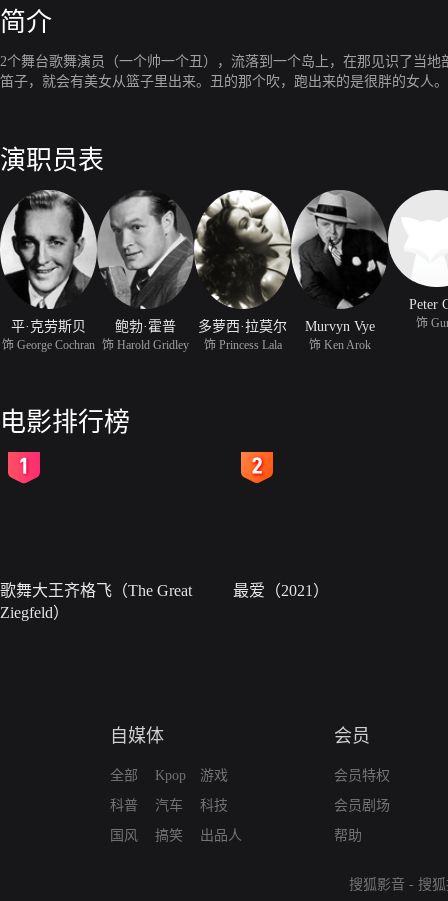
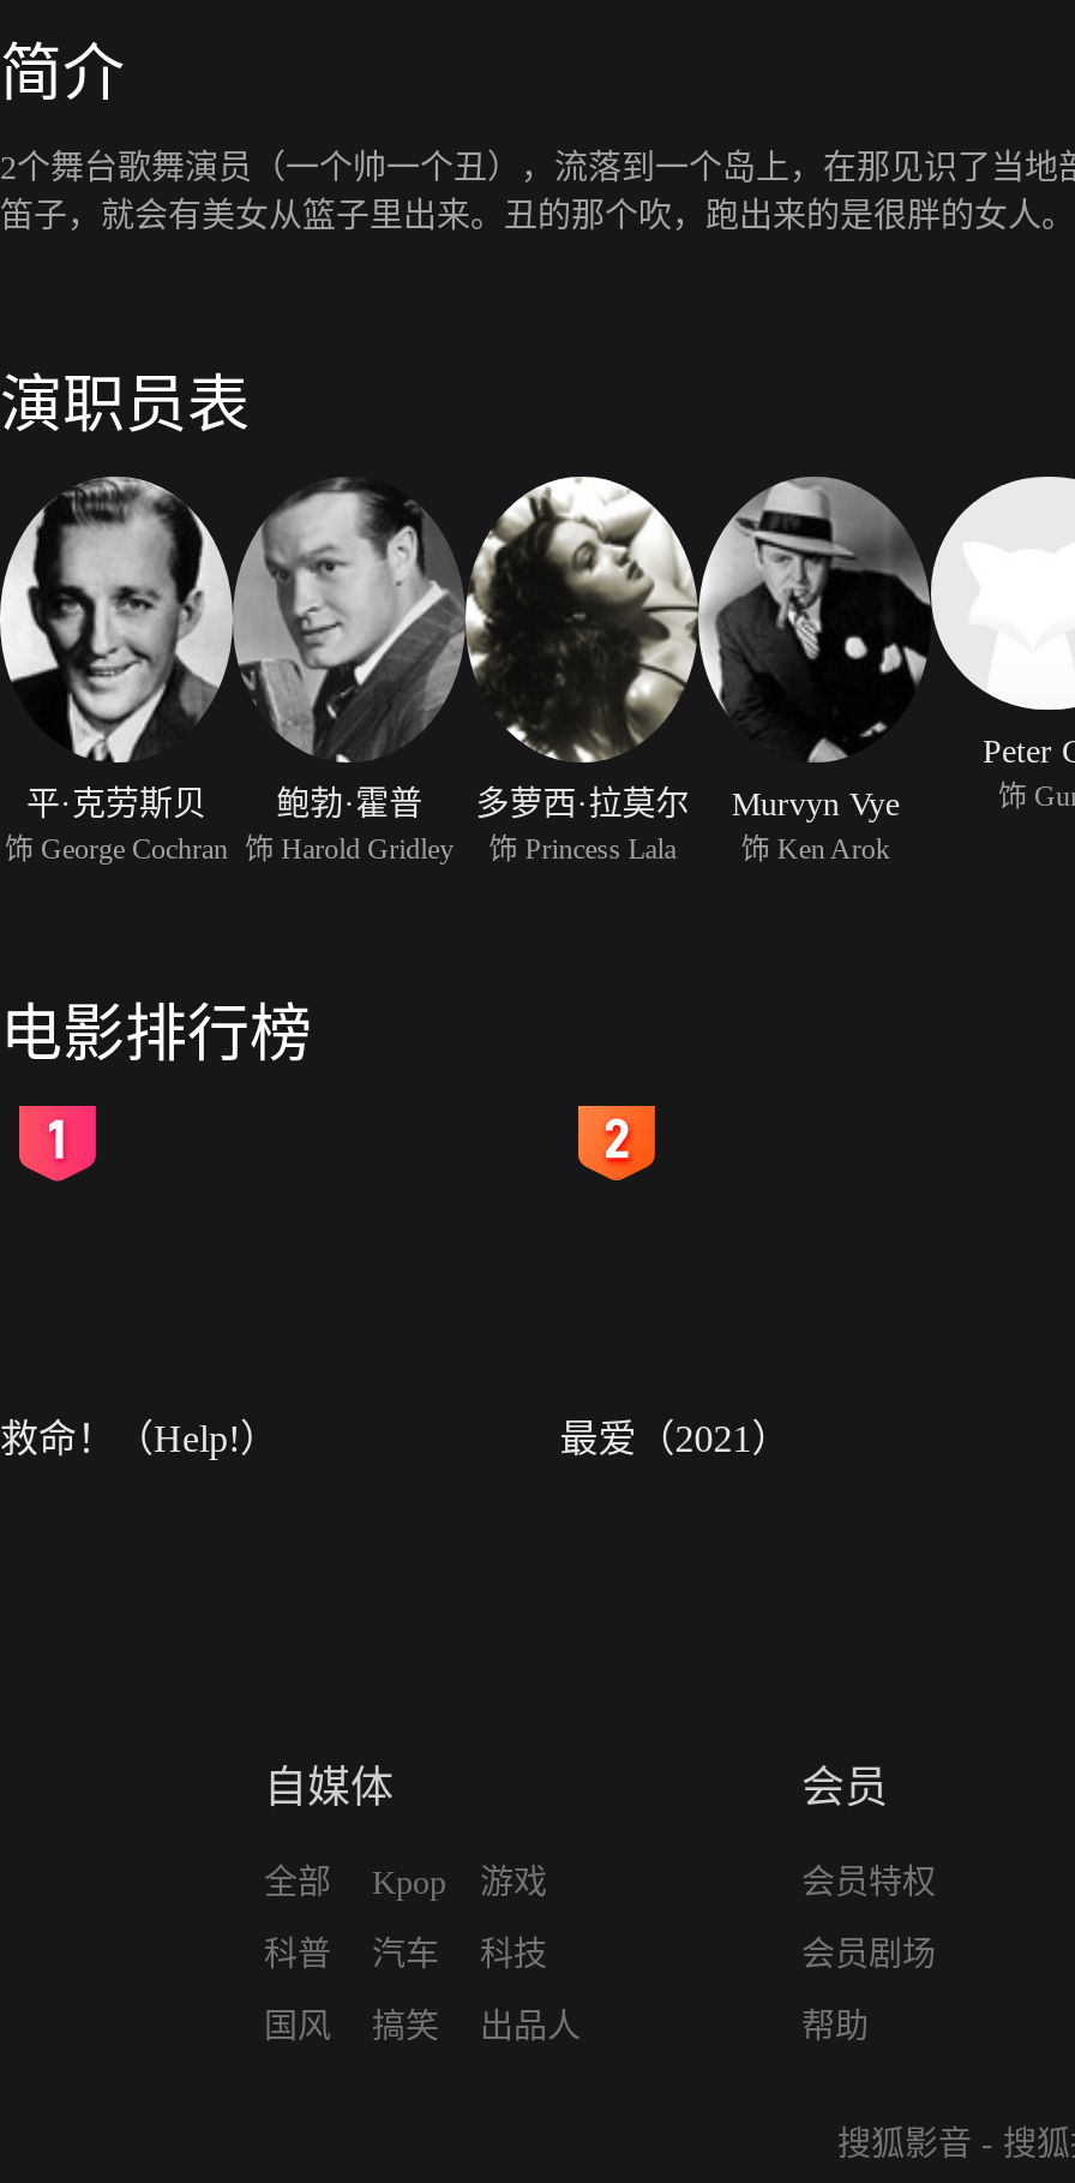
- 歌舞大王齐格飞（The Great
- Ziegfeld）
+ 救命！（Help!）
